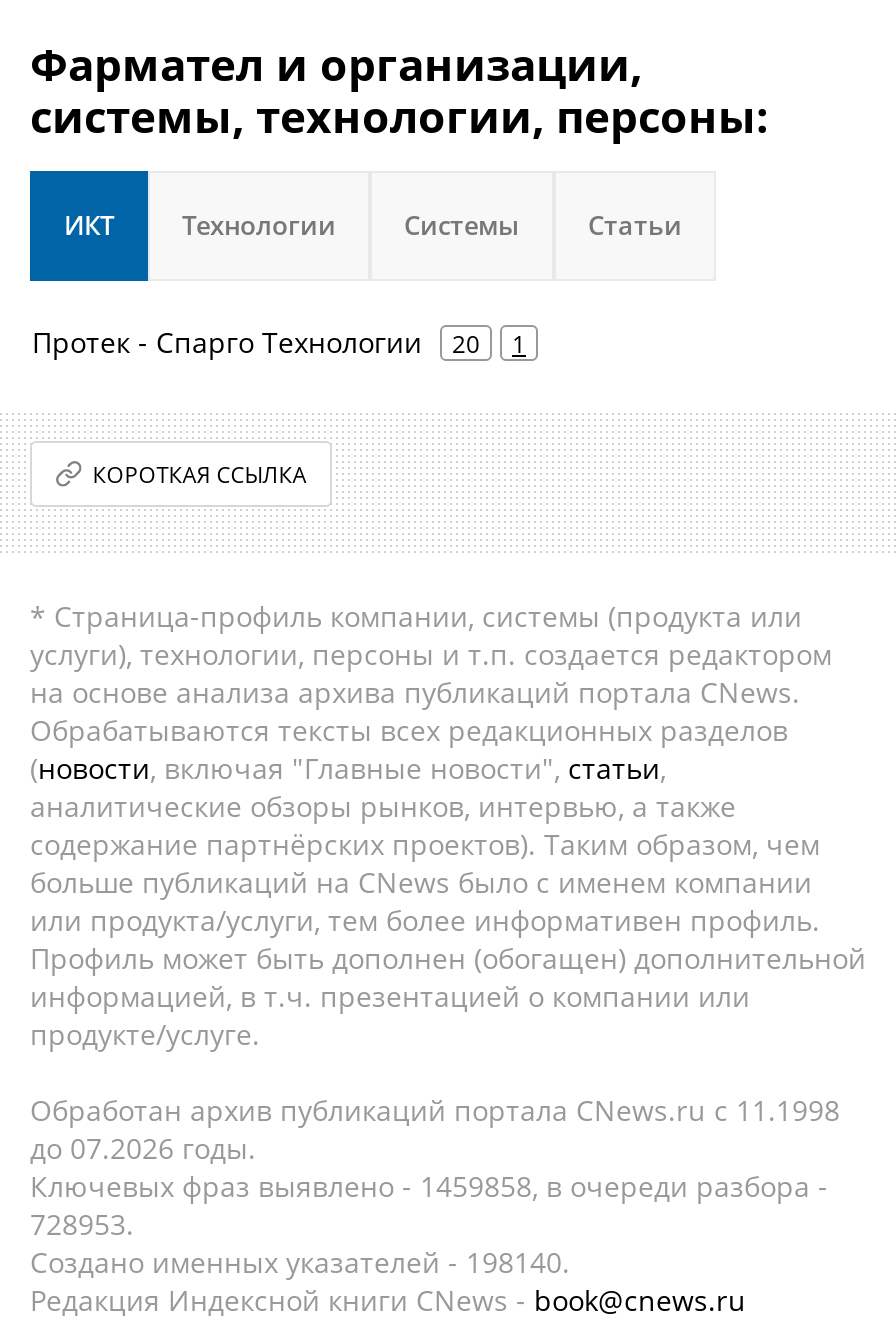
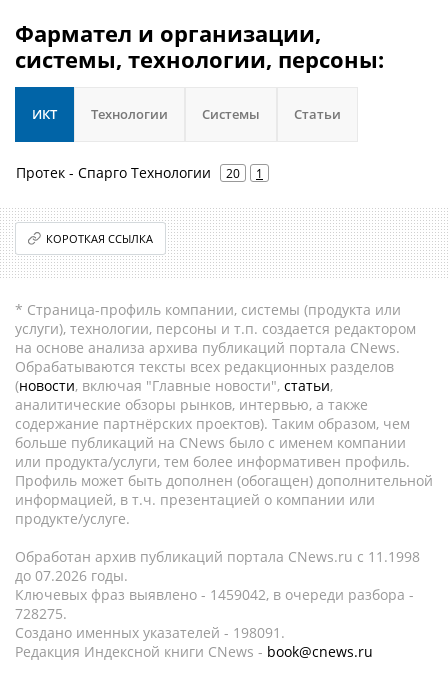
- Ключевых фраз выявлено - 1459858, в очереди разбора -
+ Ключевых фраз выявлено - 1459042, в очереди разбора -

- 728953.
+ 728275.

- Создано именных указателей - 198140.
+ Создано именных указателей - 198091.
